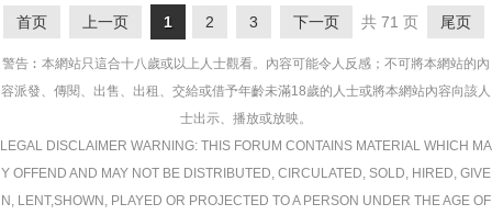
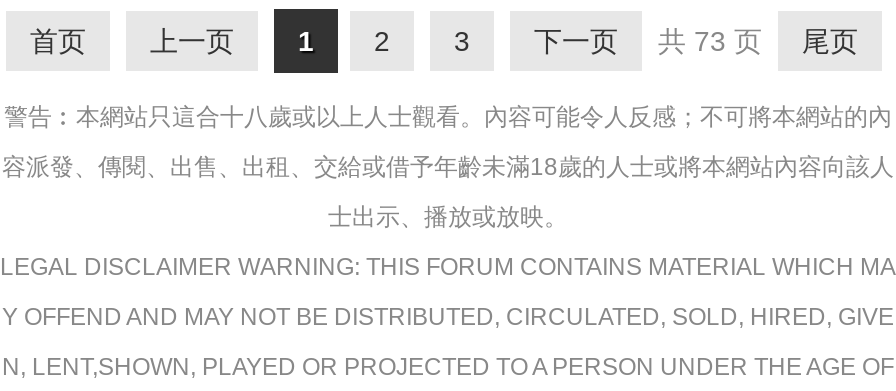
- 首页 上一页 1 2 3 下一页 共 71 页 尾页
+ 首页 上一页 1 2 3 下一页 共 73 页 尾页
